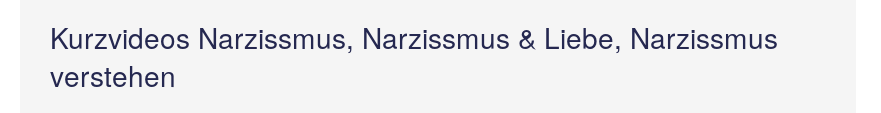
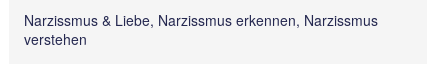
- Kurzvideos Narzissmus, Narzissmus & Liebe, Narzissmus
+ Narzissmus & Liebe, Narzissmus erkennen, Narzissmus
